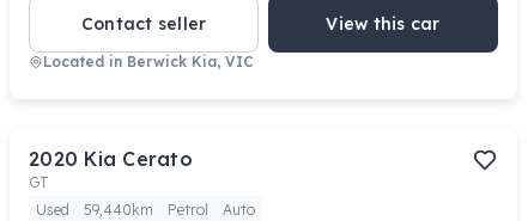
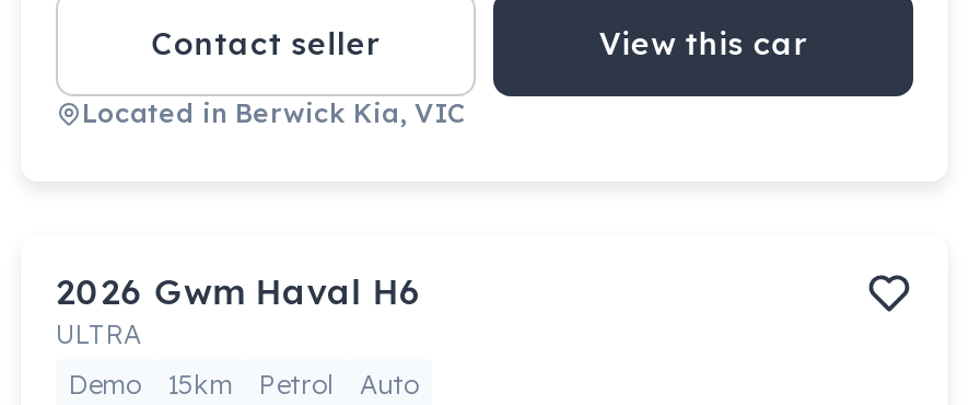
- 2020 Kia Cerato
- GT
+ 2026 Gwm Haval H6
+ ULTRA

- Used
- 59,440km
+ Demo
+ 15km
